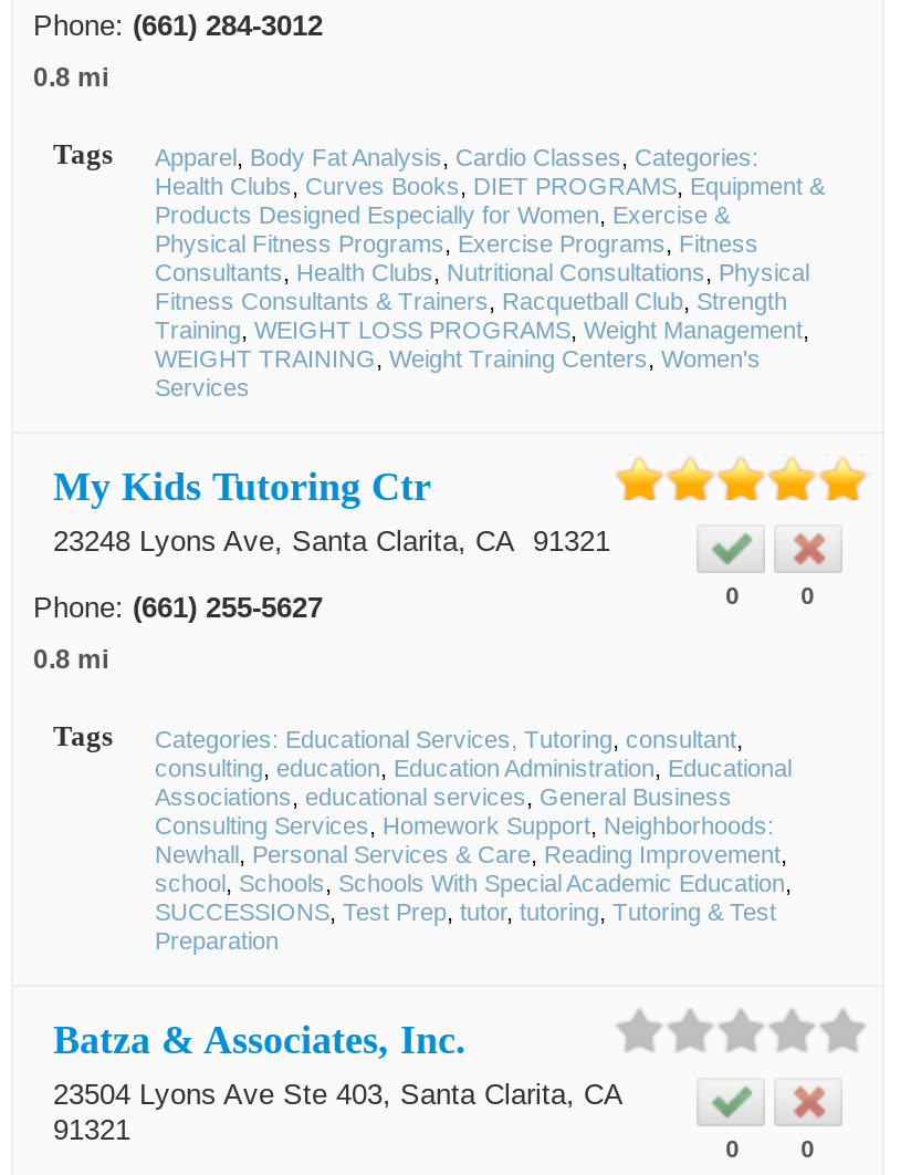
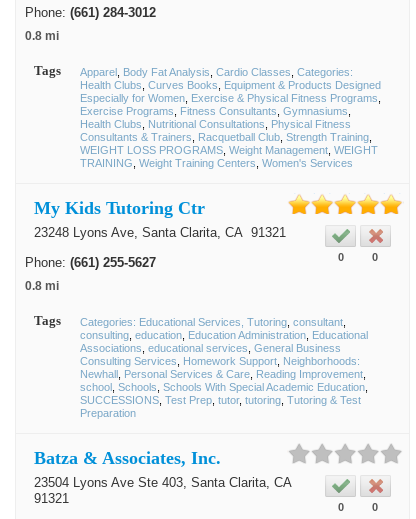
- Health Clubs Curves Books DIET PROGRAMS Equipment &
- Products Designed Especially for Women Exercise &
- Physical Fitness Programs Exercise Programs Fitness
- Consultants Health Clubs Nutritional Consultations Physical
- Fitness Consultants & Trainers Racquetball Club Strength
- Training WEIGHT LOSS PROGRAMS Weight Management
- WEIGHT TRAINING Weight Training Centers Women's
- Services
+ Health Clubs Curves Books Equipment & Products Designed
+ Especially for Women Exercise & Physical Fitness Programs
+ Exercise Programs Fitness Consultants Gymnasiums
+ Health Clubs Nutritional Consultations Physical Fitness
+ Consultants & Trainers Racquetball Club Strength Training
+ WEIGHT LOSS PROGRAMS Weight Management WEIGHT
+ TRAINING Weight Training Centers Women's Services
